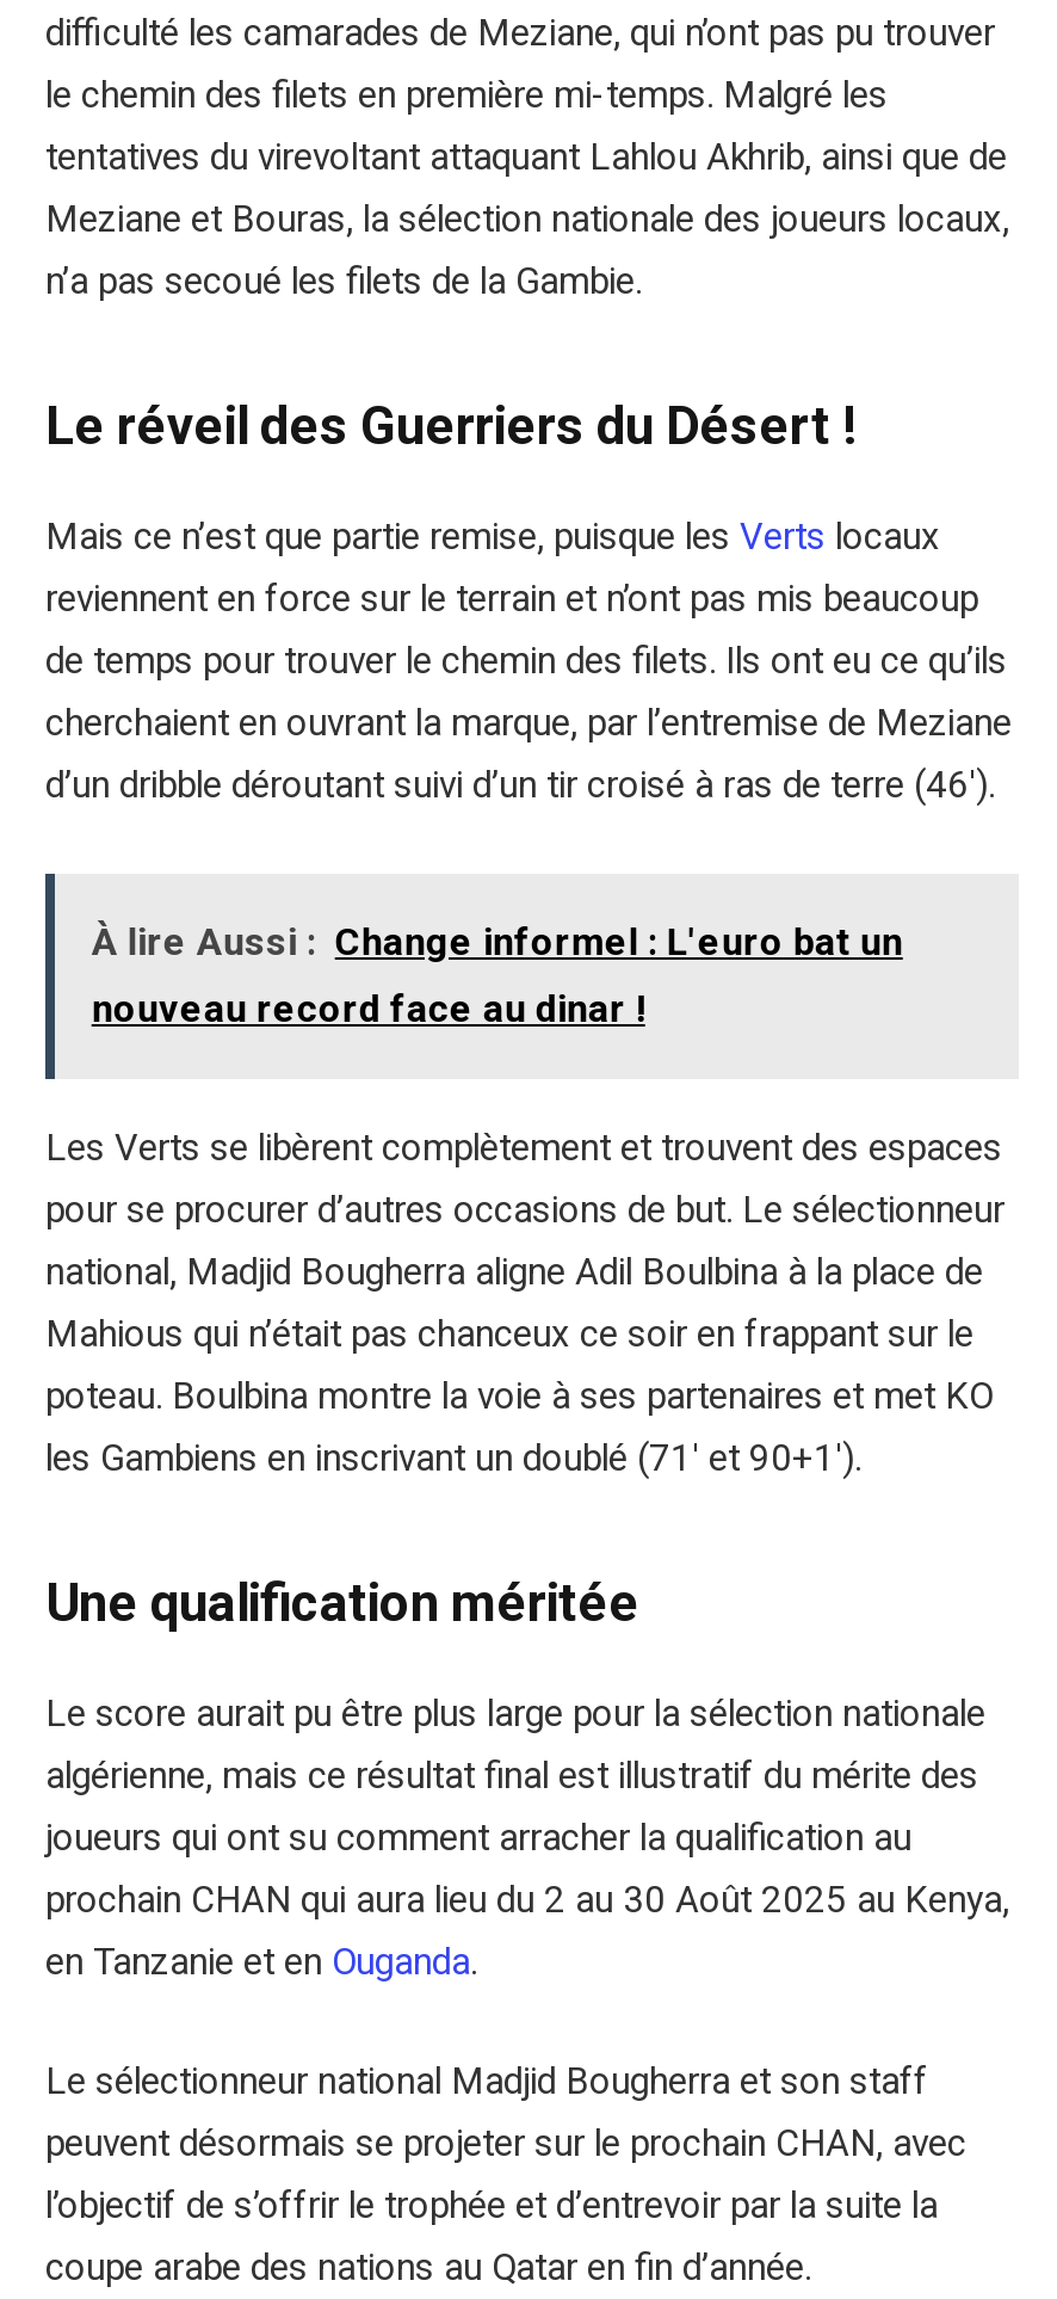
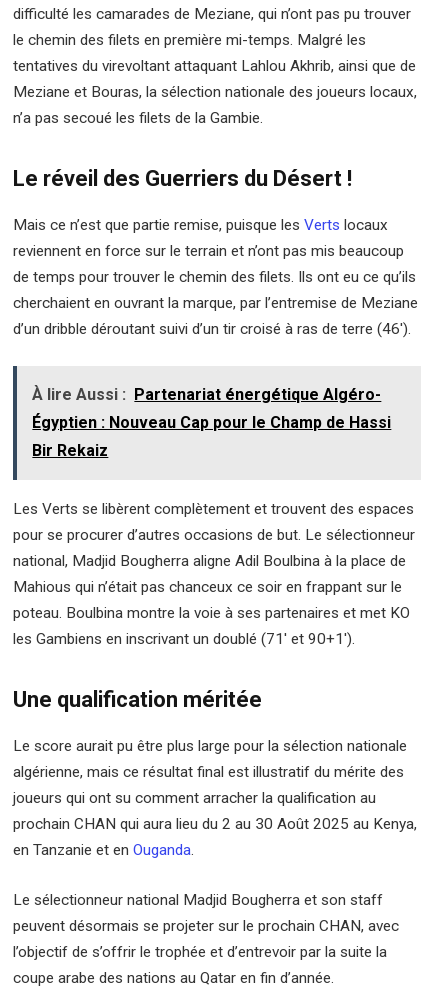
- À lire Aussi : Change informel : L'euro bat un
- nouveau record face au dinar !
+ À lire Aussi : Partenariat énergétique Algéro-
+ Égyptien : Nouveau Cap pour le Champ de Hassi
+ Bir Rekaiz
